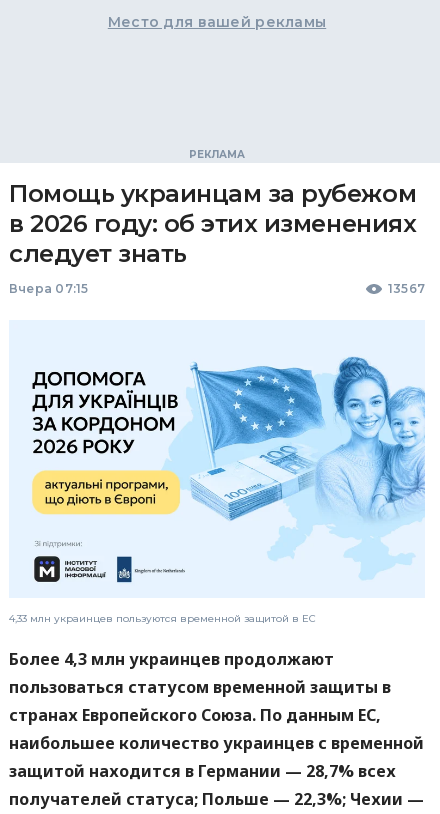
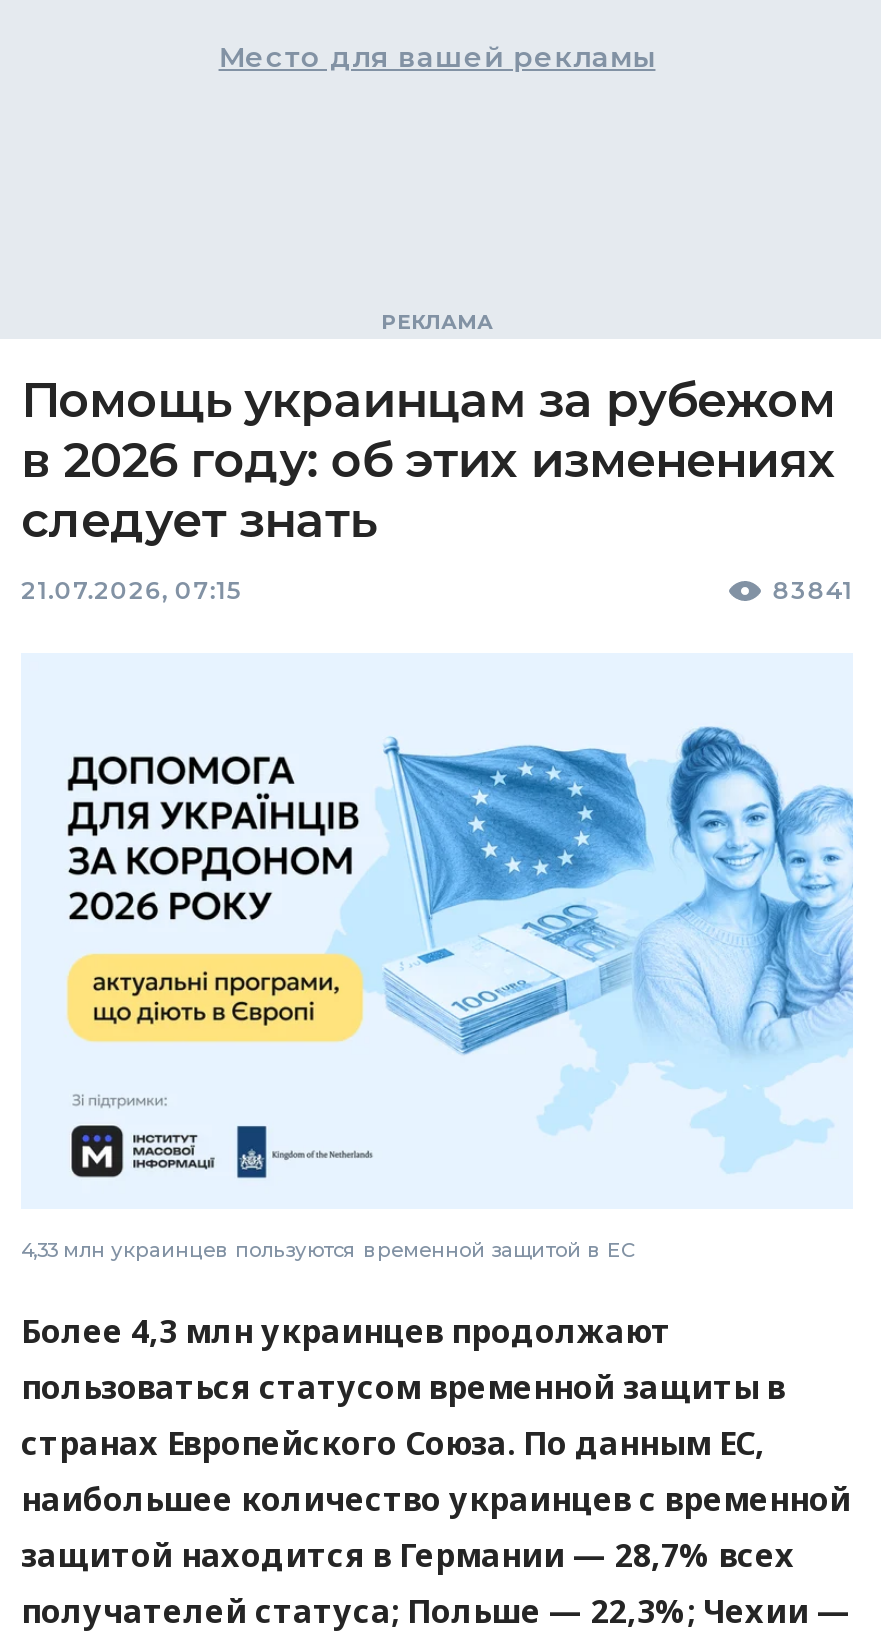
- Вчера 07:15
- 13567
+ 21.07.2026, 07:15
+ 83841
